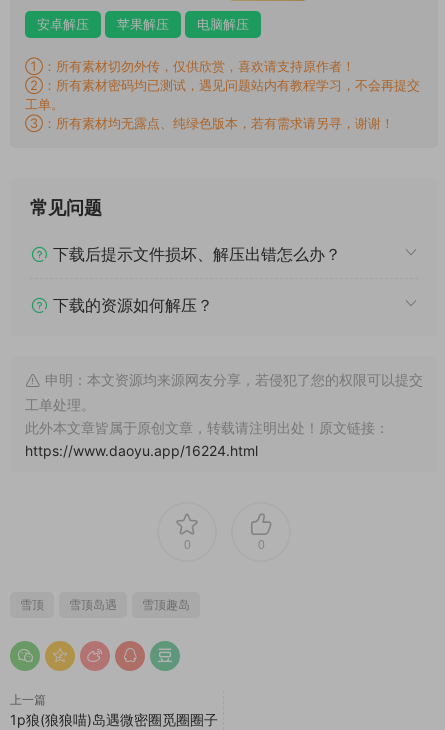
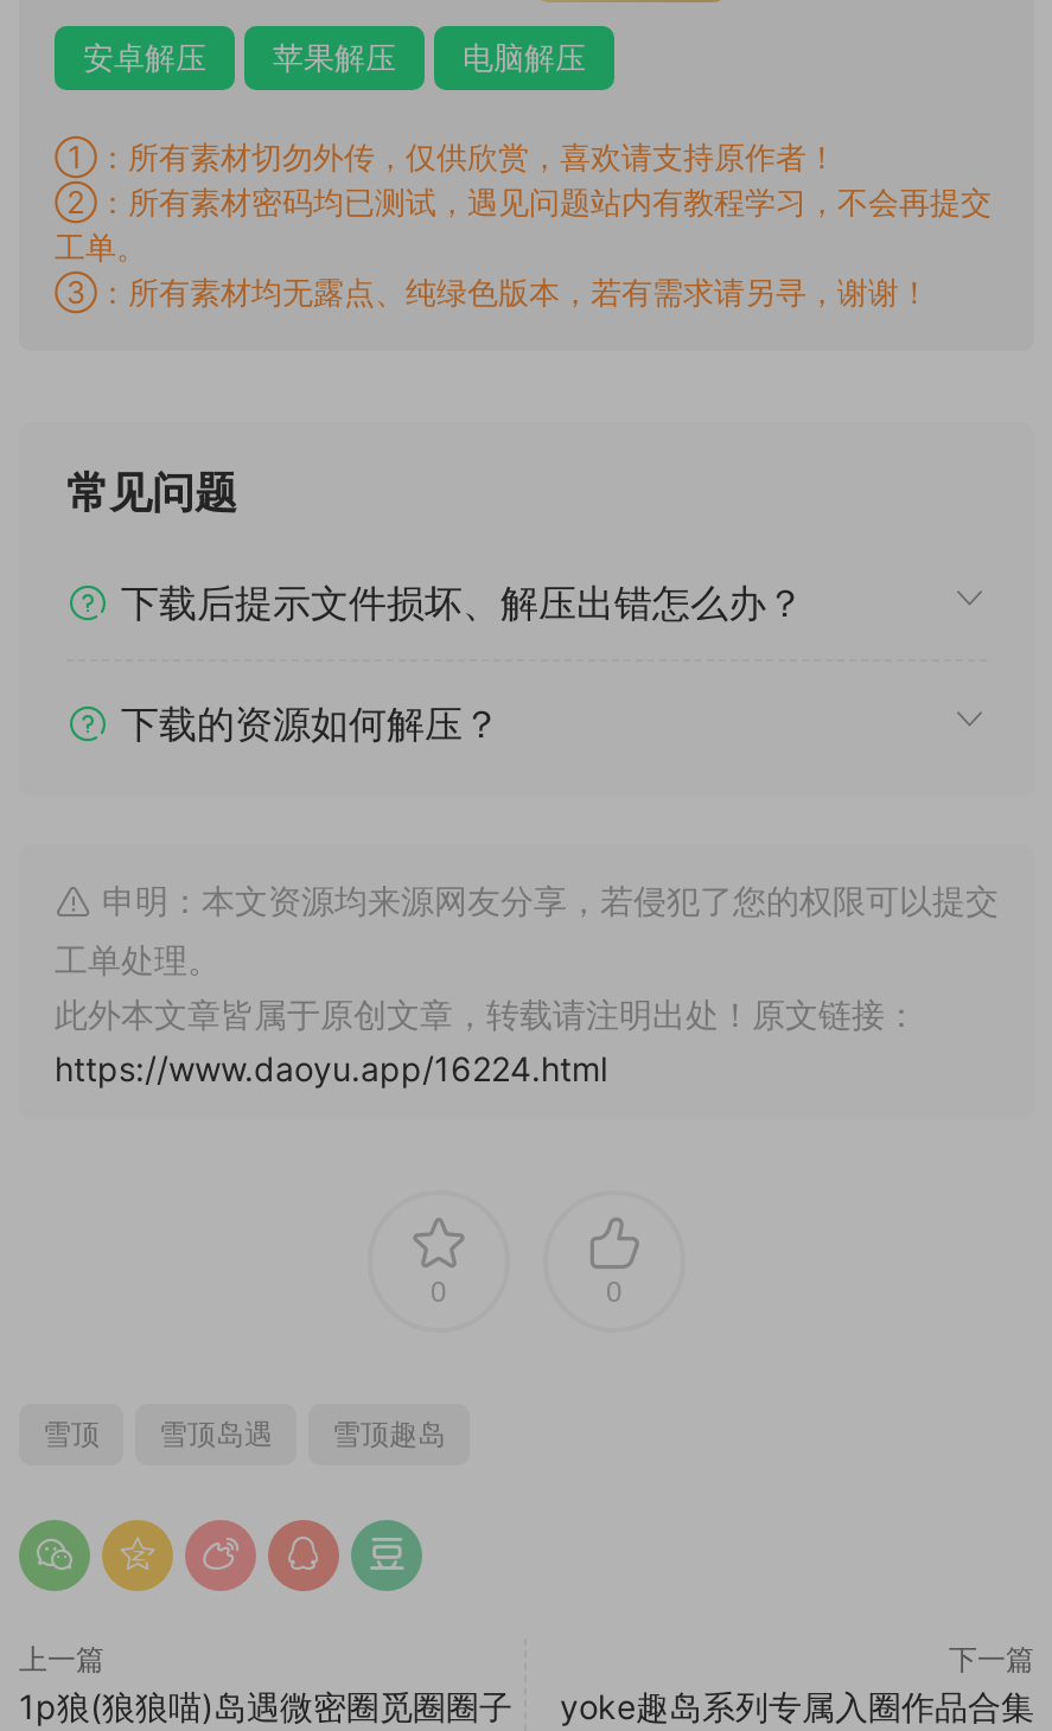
+ 下一篇
+ yoke趣岛系列专属入圈作品合集
